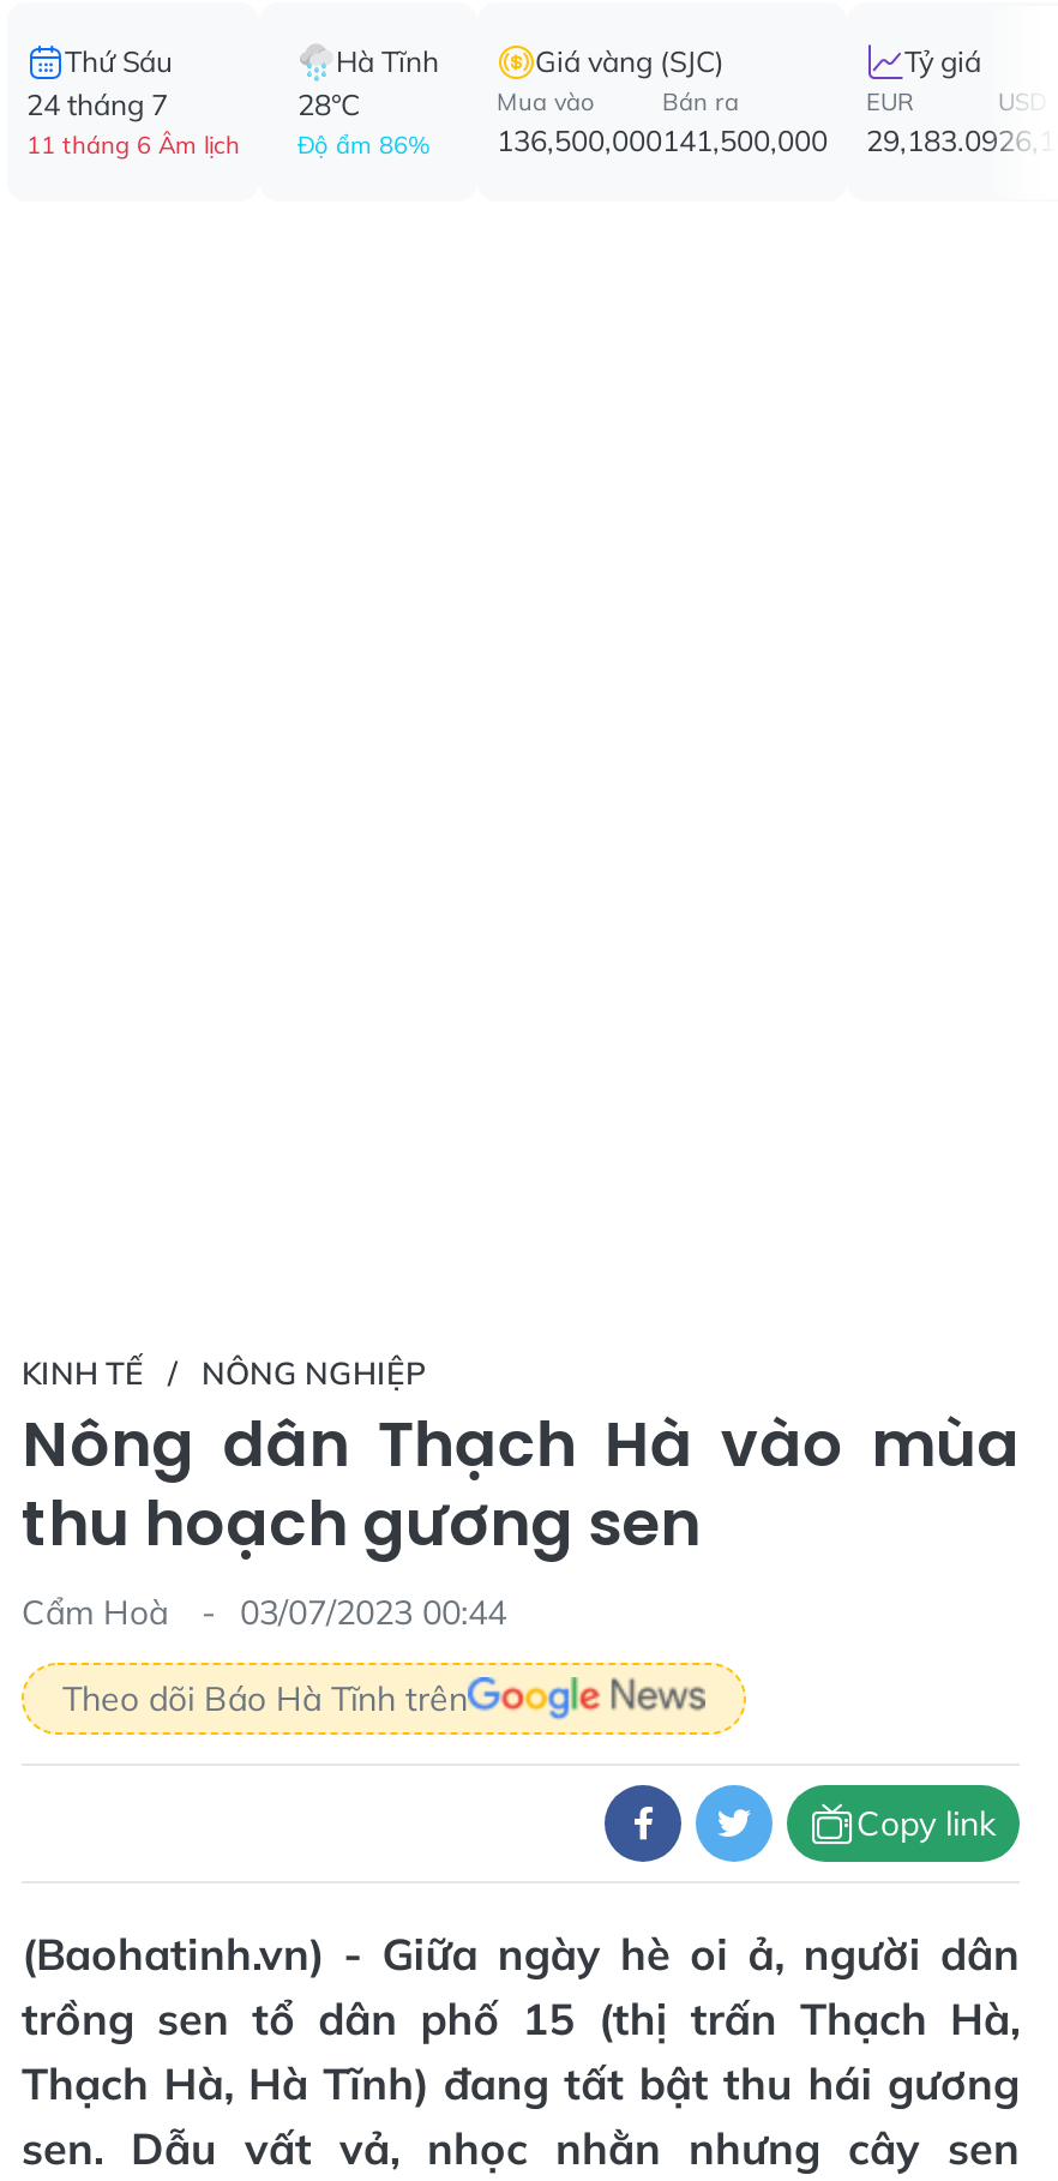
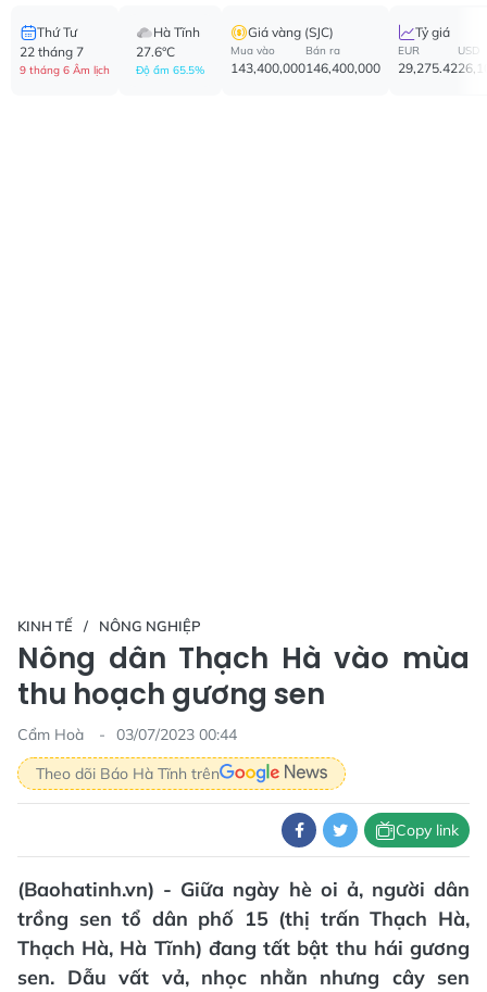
- Thứ Sáu
- 24 tháng 7
- 11 tháng 6 Âm lịch
+ Thứ Tư
+ 22 tháng 7
+ 9 tháng 6 Âm lịch

- 28°C
- Độ ẩm 86%
+ 27.6°C
+ Độ ẩm 65.5%

- 136,500,000
+ 143,400,000

- 141,500,000
+ 146,400,000

- 29,183.09
+ 29,275.42
